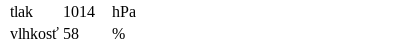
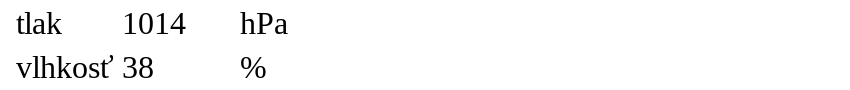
- vlhkosť 58
+ vlhkosť 38
